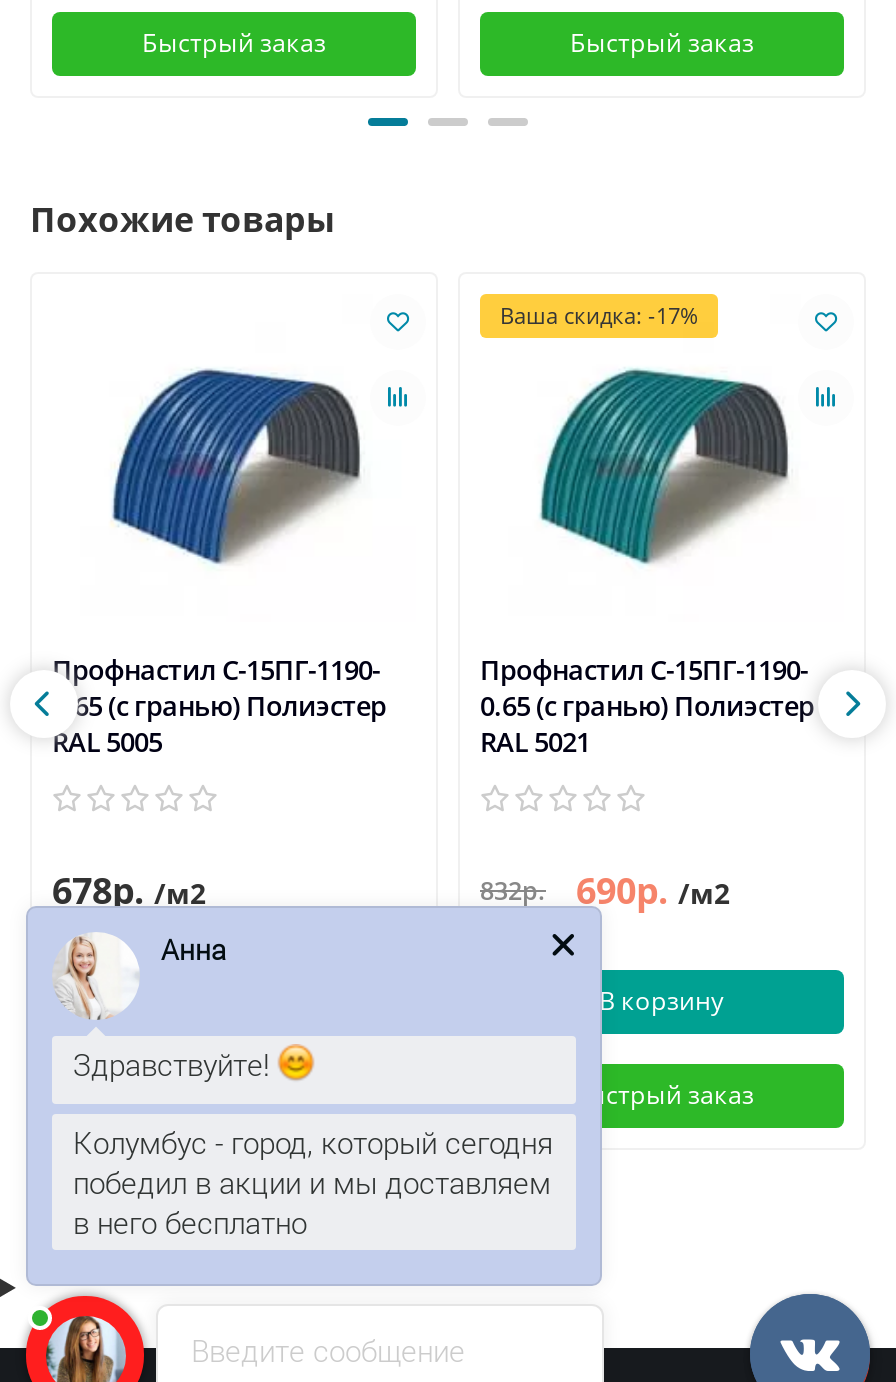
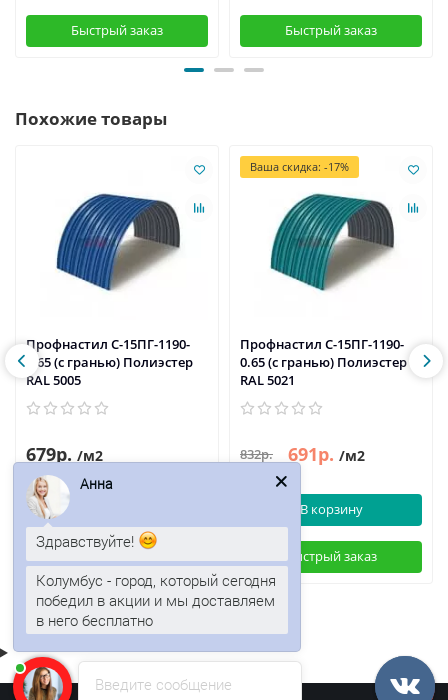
- 678р. /м2
+ 679р. /м2

- 832р. 690р. /м2
+ 832р. 691р. /м2
